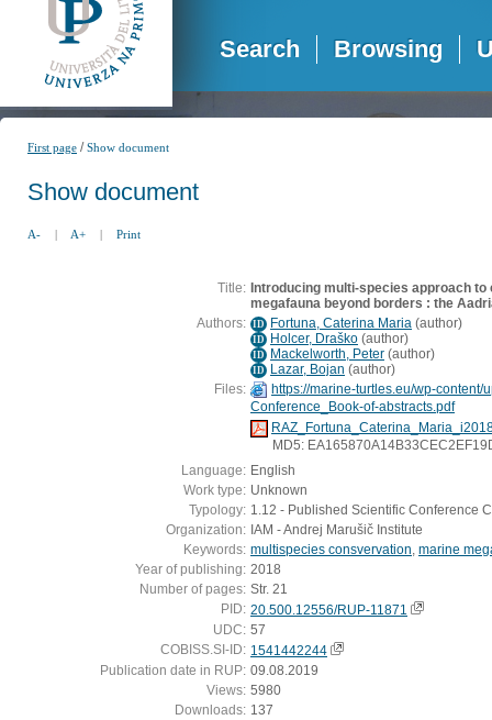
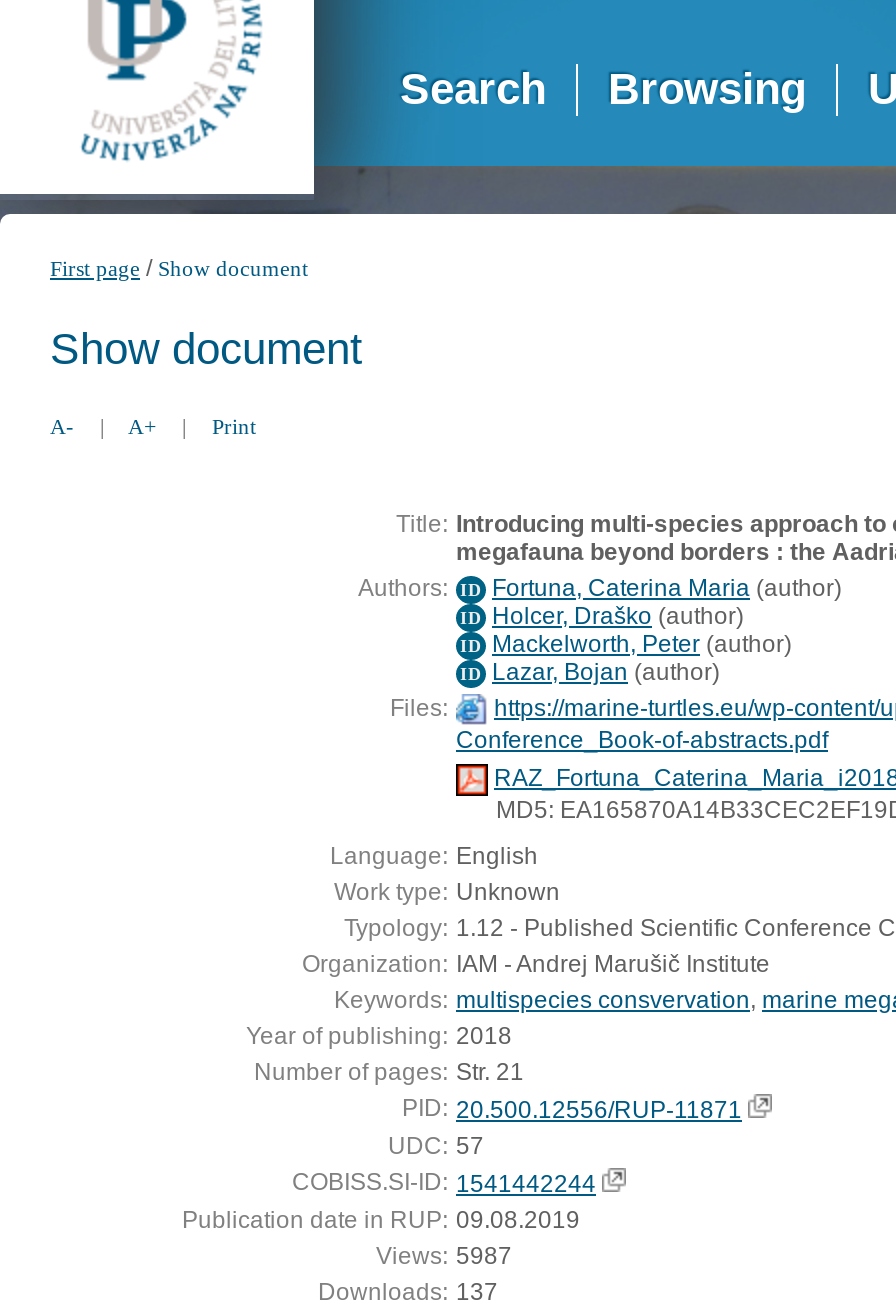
- Views: 5980
+ Views: 5987
